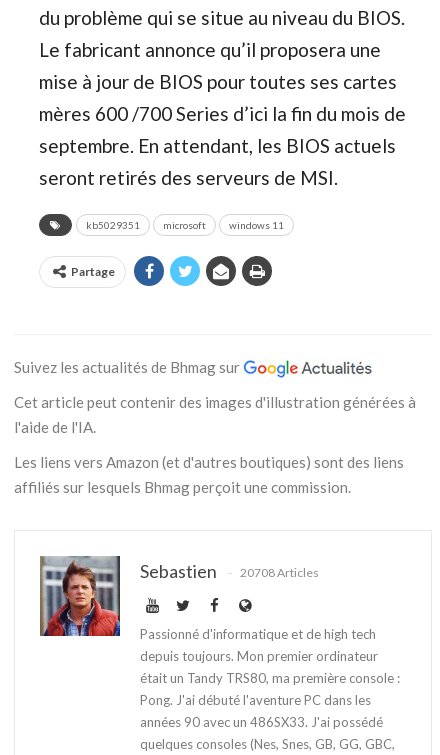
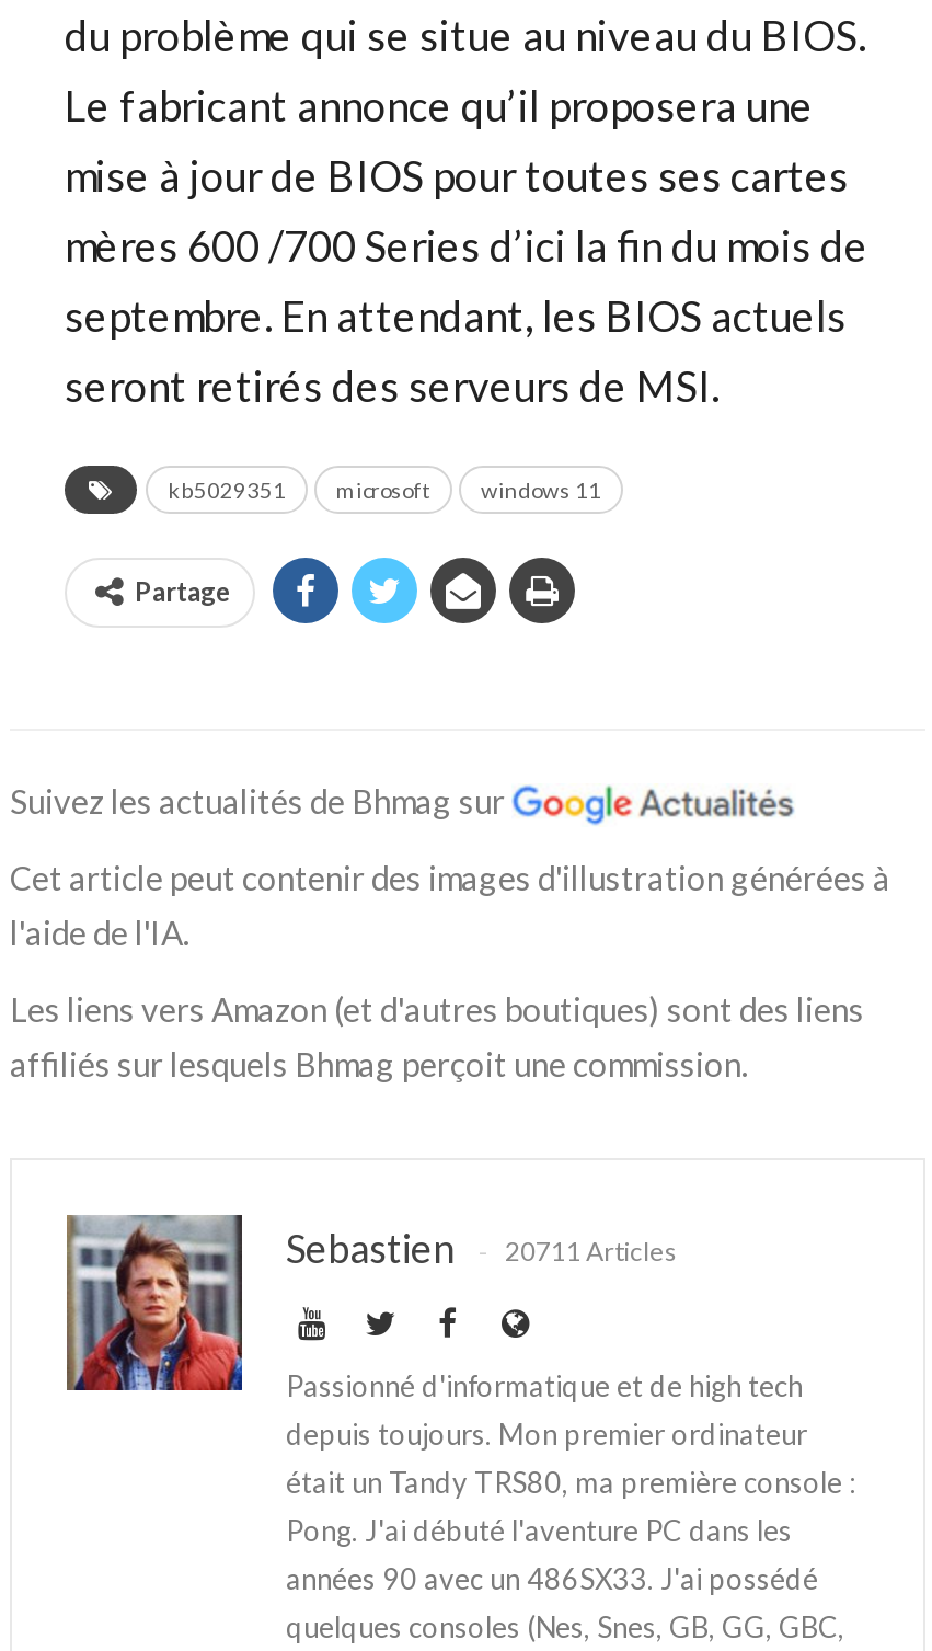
- Sebastien 20708 Articles
+ Sebastien 20711 Articles
